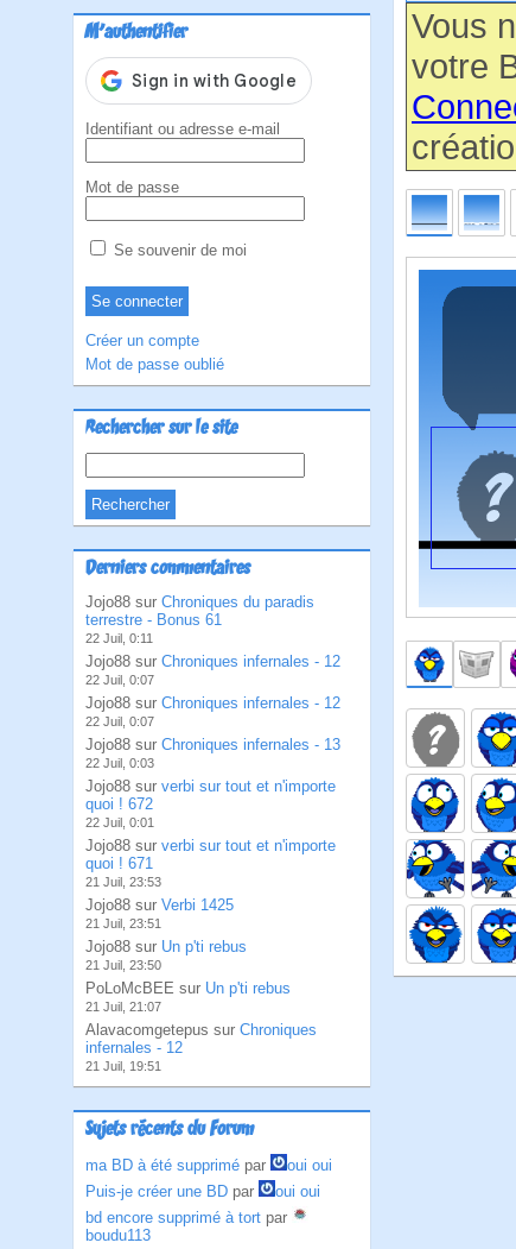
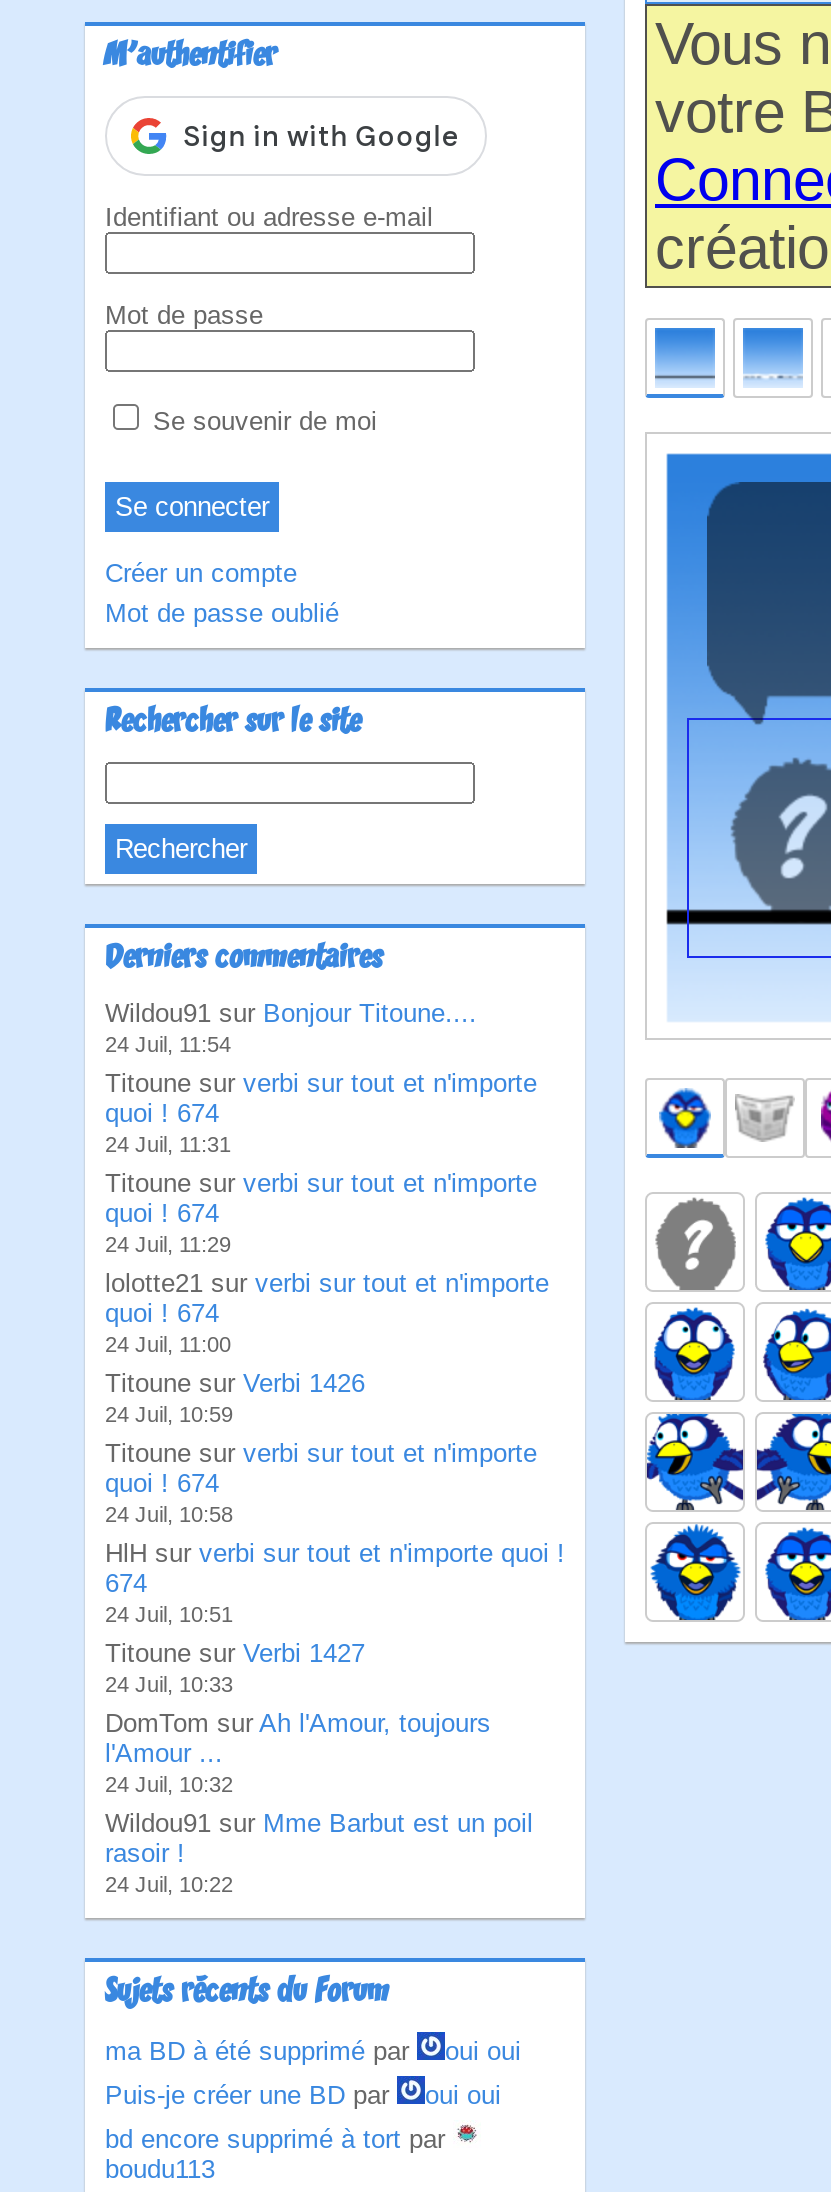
- Jojo88 sur Chroniques du paradis
- terrestre - Bonus 61
- 22 Juil, 0:11
- Jojo88 sur Chroniques infernales - 12
- 22 Juil, 0:07
- Jojo88 sur Chroniques infernales - 12
- 22 Juil, 0:07
- Jojo88 sur Chroniques infernales - 13
- 22 Juil, 0:03
- Jojo88 sur verbi sur tout et n'importe
- quoi ! 672
- 22 Juil, 0:01
- Jojo88 sur verbi sur tout et n'importe
- quoi ! 671
- 21 Juil, 23:53
- Jojo88 sur Verbi 1425
- 21 Juil, 23:51
- Jojo88 sur Un p'ti rebus
- 21 Juil, 23:50
- PoLoMcBEE sur Un p'ti rebus
- 21 Juil, 21:07
- Alavacomgetepus sur Chroniques
- infernales - 12
- 21 Juil, 19:51
+ Wildou91 sur Bonjour Titoune....
+ 24 Juil, 11:54
+ Titoune sur verbi sur tout et n'importe
+ quoi ! 674
+ 24 Juil, 11:31
+ Titoune sur verbi sur tout et n'importe
+ quoi ! 674
+ 24 Juil, 11:29
+ lolotte21 sur verbi sur tout et n'importe
+ quoi ! 674
+ 24 Juil, 11:00
+ Titoune sur Verbi 1426
+ 24 Juil, 10:59
+ Titoune sur verbi sur tout et n'importe
+ quoi ! 674
+ 24 Juil, 10:58
+ HlH sur verbi sur tout et n'importe quoi !
+ 674
+ 24 Juil, 10:51
+ Titoune sur Verbi 1427
+ 24 Juil, 10:33
+ DomTom sur Ah l'Amour, toujours
+ l'Amour ...
+ 24 Juil, 10:32
+ Wildou91 sur Mme Barbut est un poil
+ rasoir !
+ 24 Juil, 10:22
